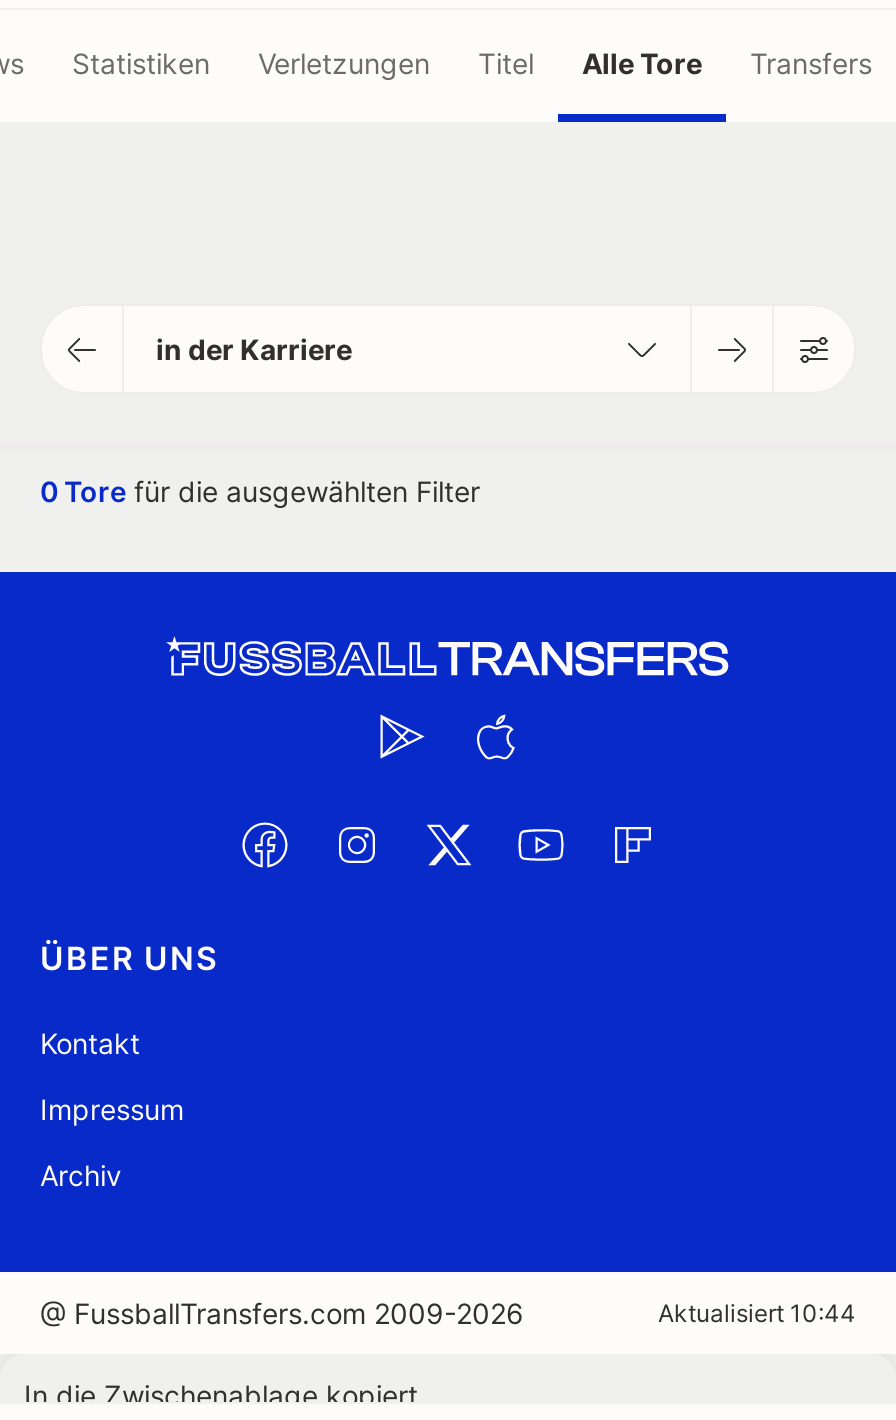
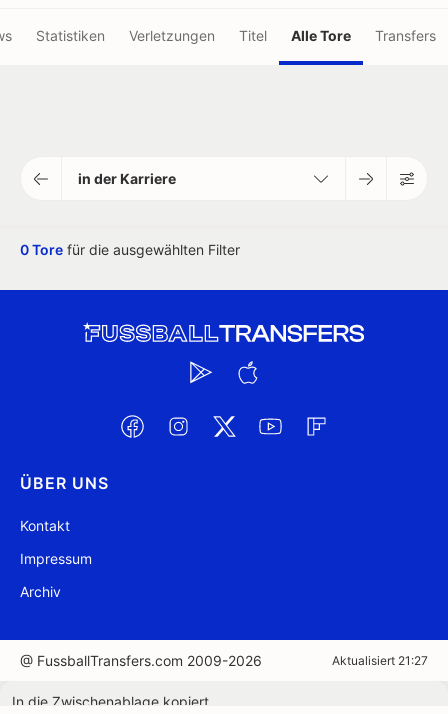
- Aktualisiert 10:44
+ Aktualisiert 21:27
